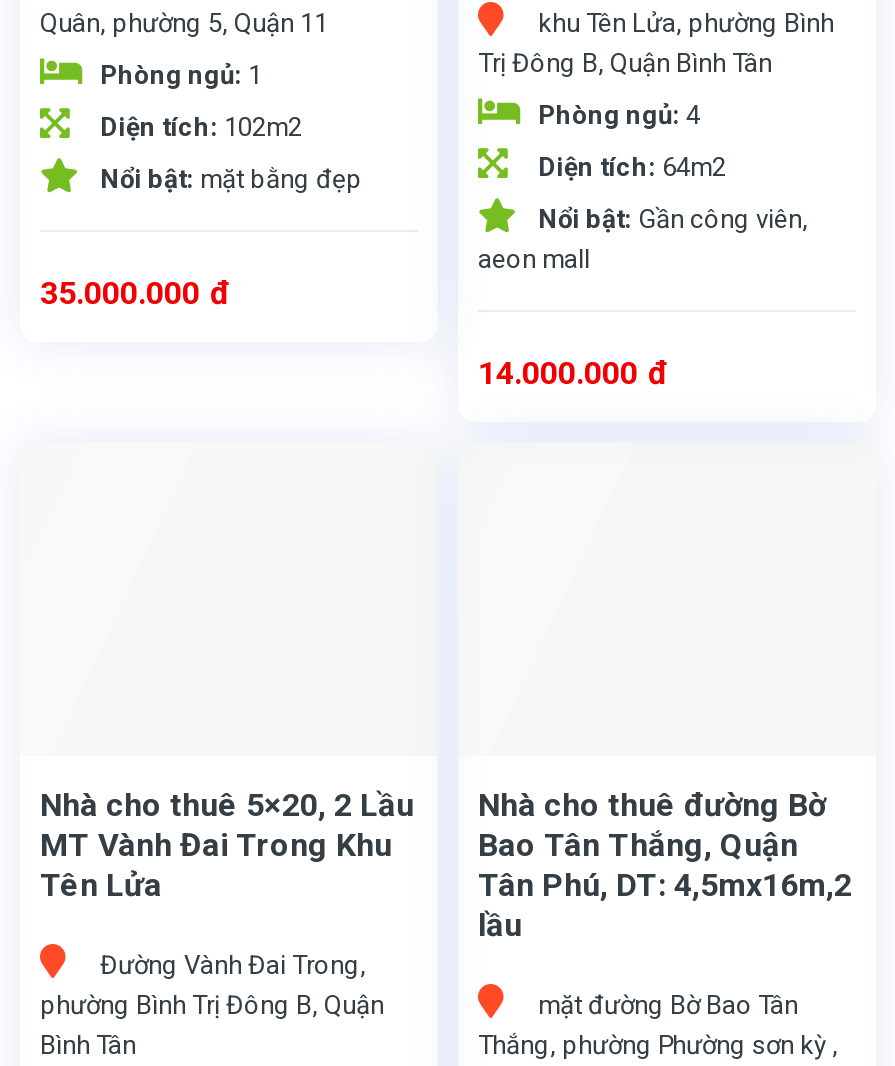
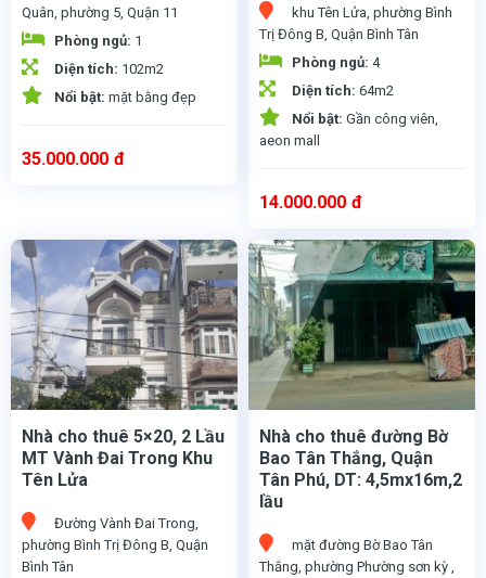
+ [image]

+ [image]
